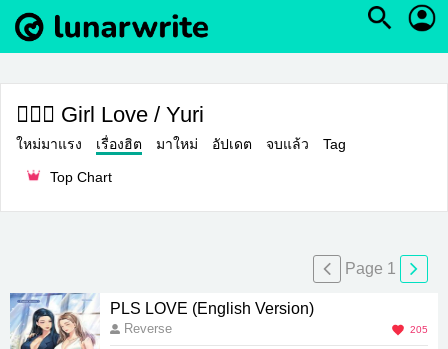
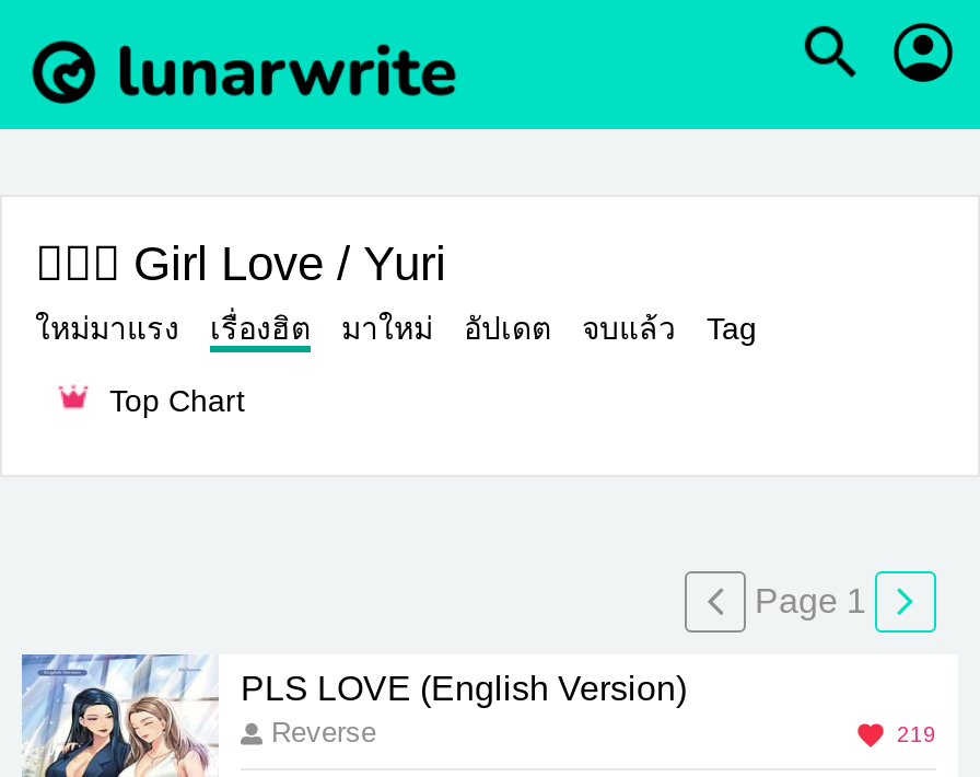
- 205
+ 219
